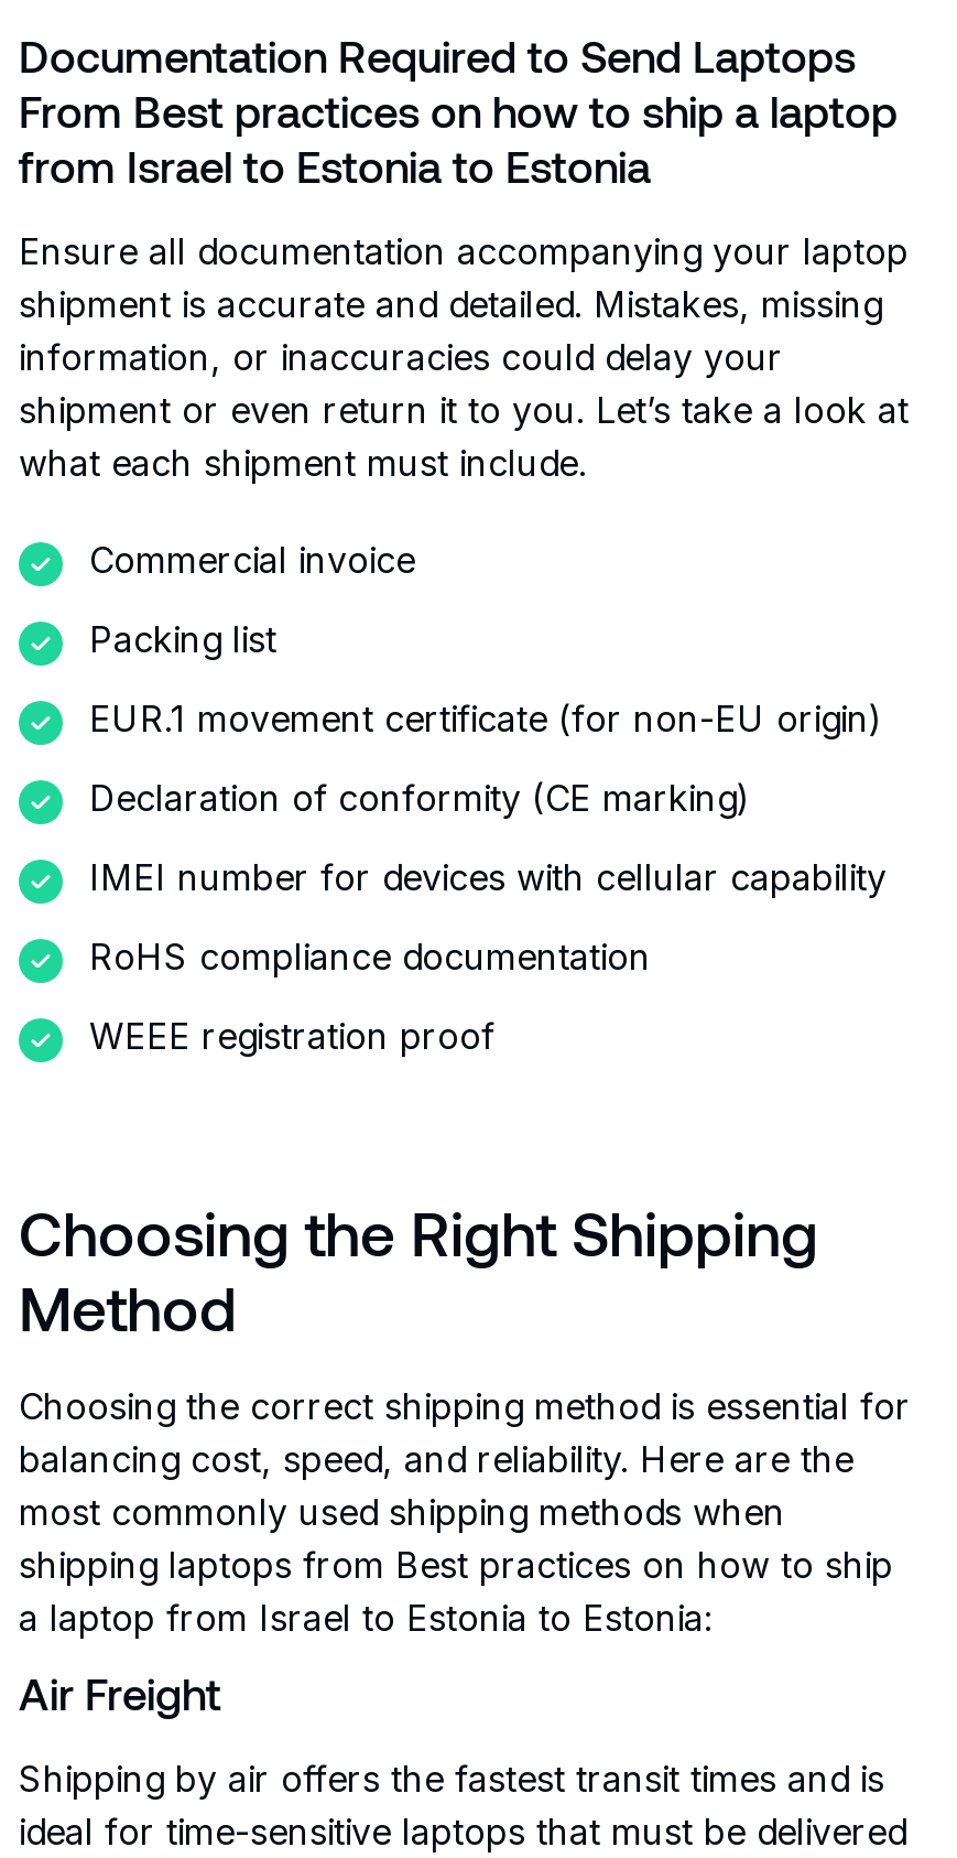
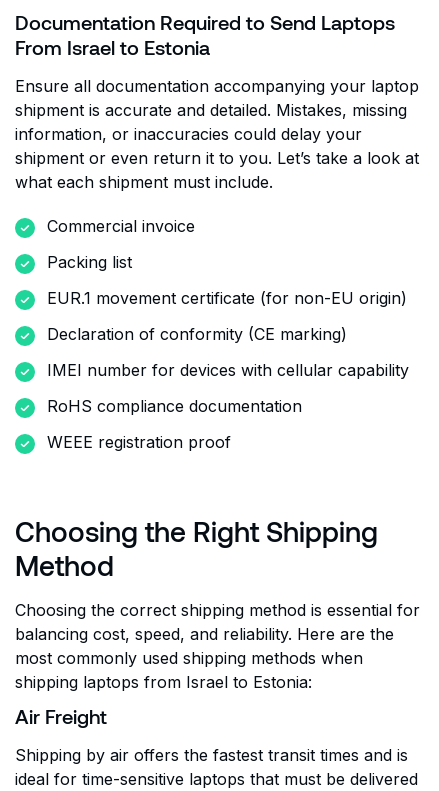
- From Best practices on how to ship a laptop
- from Israel to Estonia to Estonia
+ From Israel to Estonia

- shipping laptops from Best practices on how to ship
- a laptop from Israel to Estonia to Estonia:
+ shipping laptops from Israel to Estonia:
